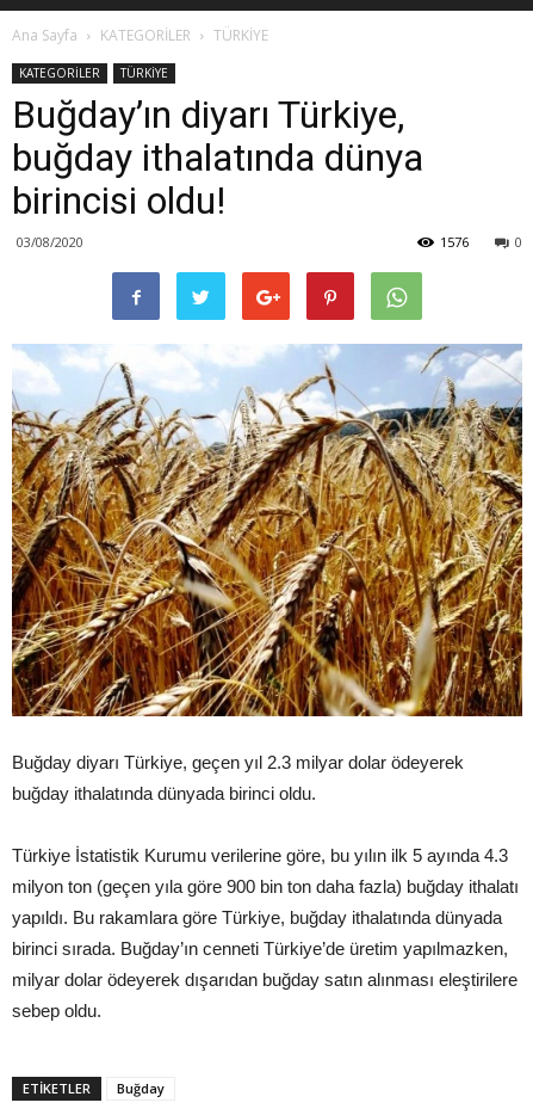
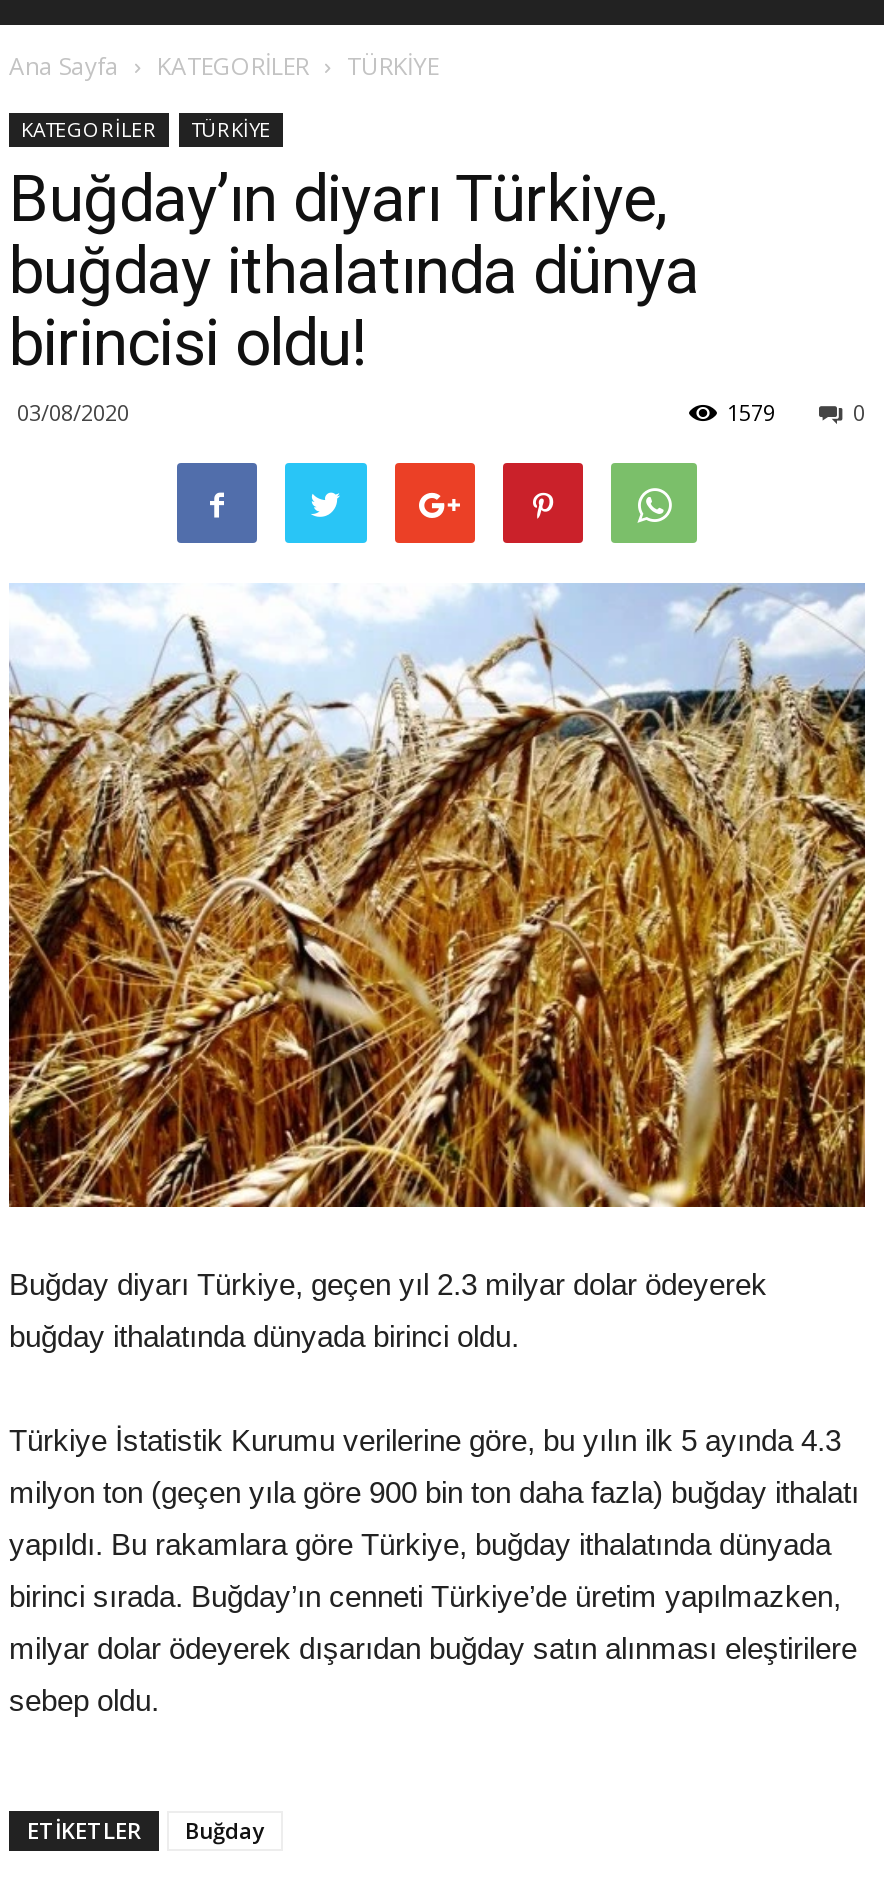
- 1576
+ 1579
